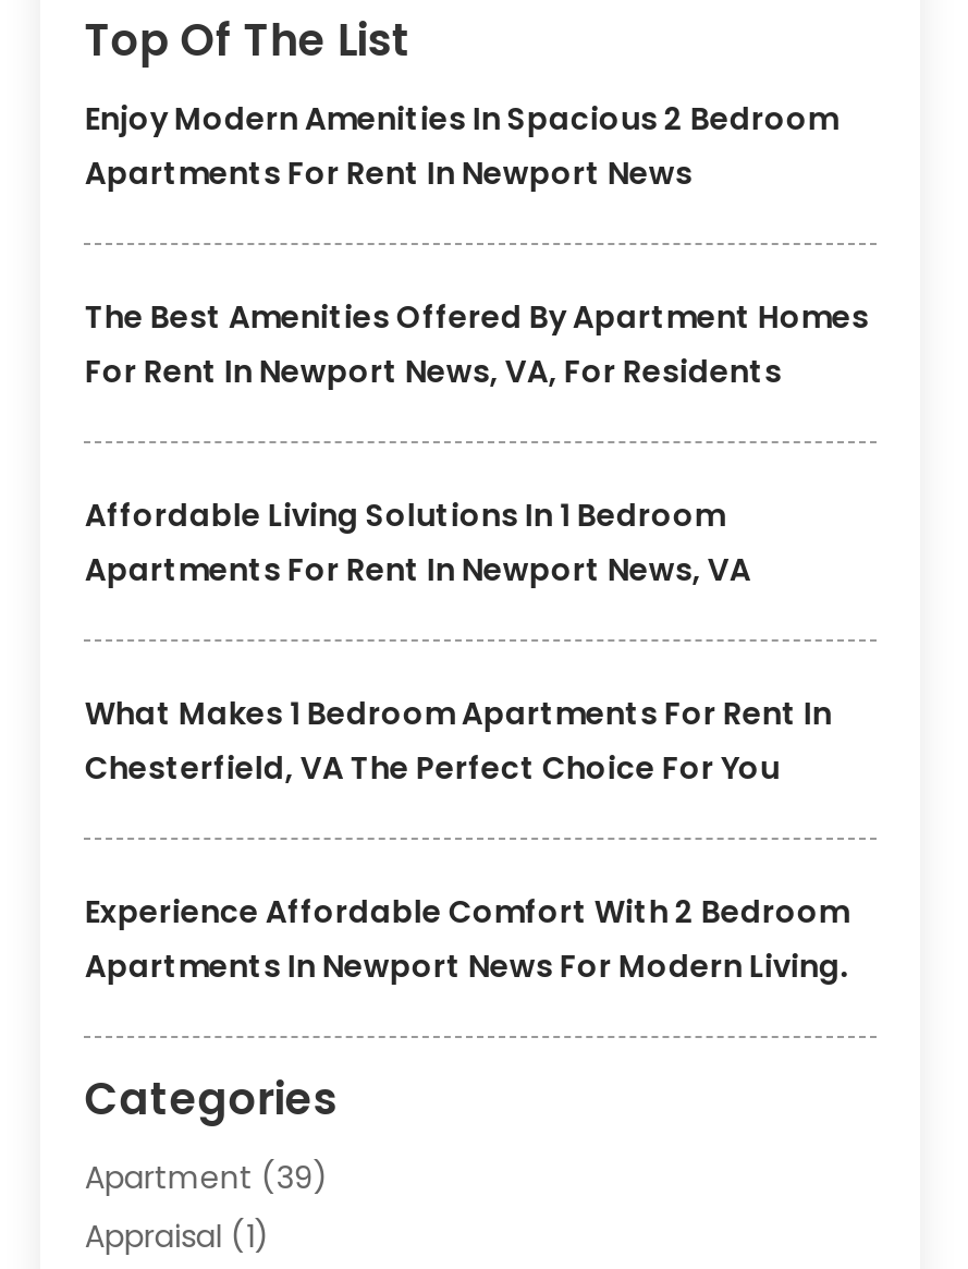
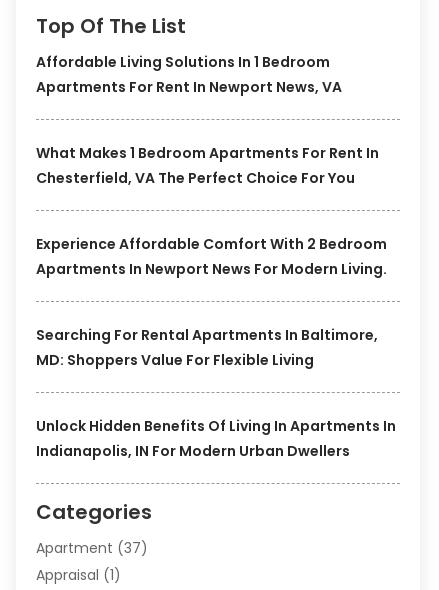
- Enjoy Modern Amenities In Spacious 2 Bedroom
- Apartments For Rent In Newport News
- The Best Amenities Offered By Apartment Homes
- For Rent In Newport News, VA, For Residents

moved up: Affordable Living Solutions In 1 Bedroom | Apartments For Rent In Newport News, VA | What Makes 1 Bedroom Apartments For Rent In | Chesterfield, VA The Perfect Choice For You | Experience Affordable Comfort With 2 Bedroom | Apartments In Newport News For Modern Living.

+ Searching For Rental Apartments In Baltimore,
+ MD: Shoppers Value For Flexible Living
+ Unlock Hidden Benefits Of Living In Apartments In
+ Indianapolis, IN For Modern Urban Dwellers

- Apartment (39)
+ Apartment (37)
